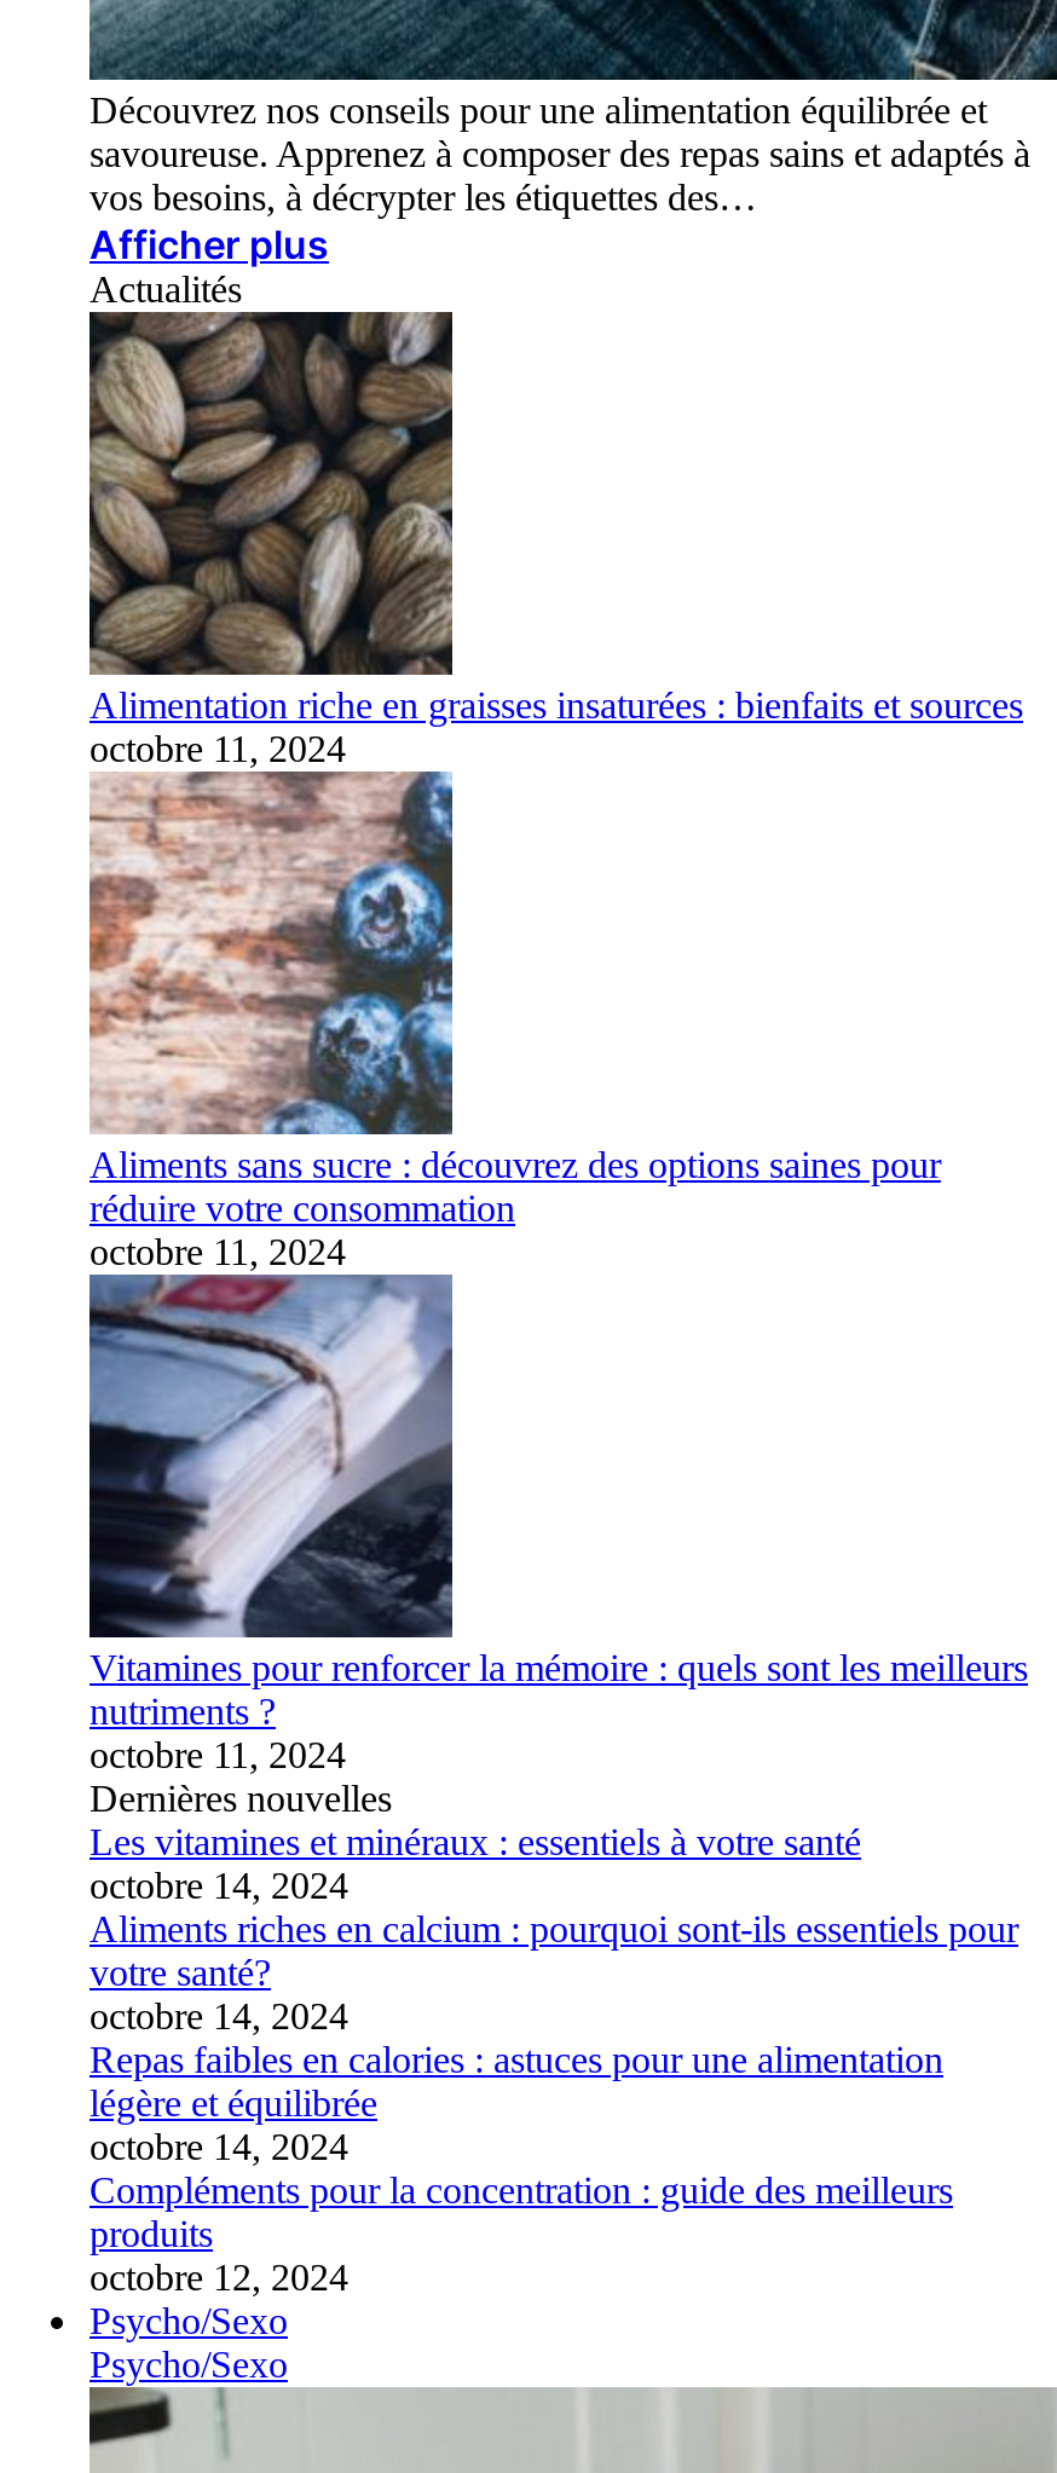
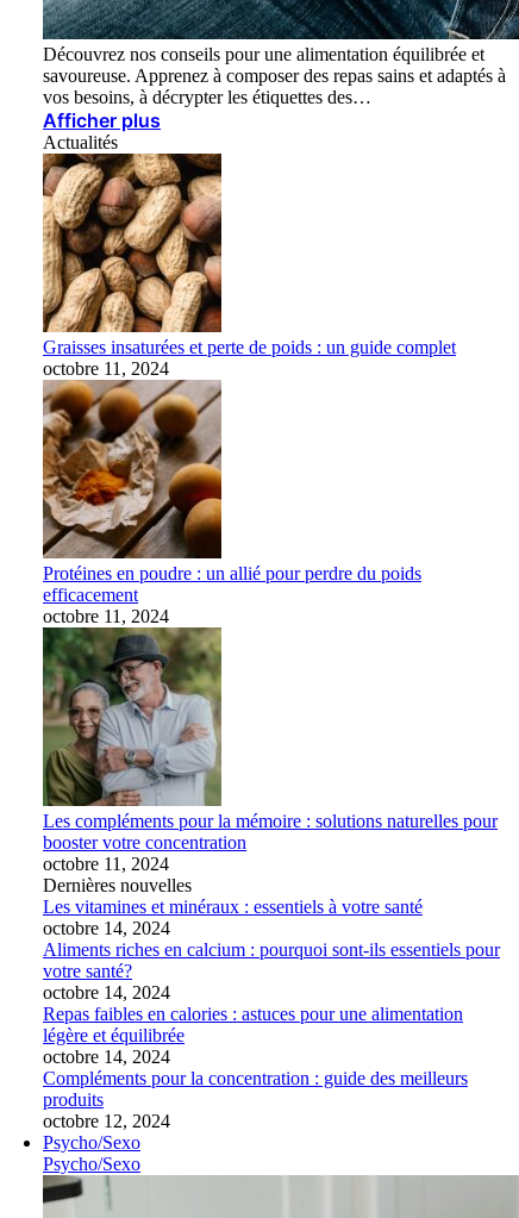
- [image]
- Alimentation riche en graisses insaturées : bienfaits et sources
+ [image]
+ Graisses insaturées et perte de poids : un guide complet

- [image]
- Aliments sans sucre : découvrez des options saines pour
- réduire votre consommation
+ [image]
+ Protéines en poudre : un allié pour perdre du poids
+ efficacement

- [image]
- Vitamines pour renforcer la mémoire : quels sont les meilleurs
- nutriments ?
+ [image]
+ Les compléments pour la mémoire : solutions naturelles pour
+ booster votre concentration
